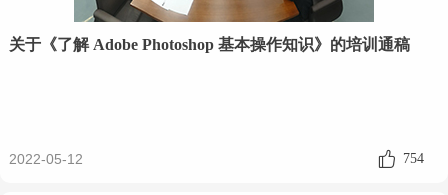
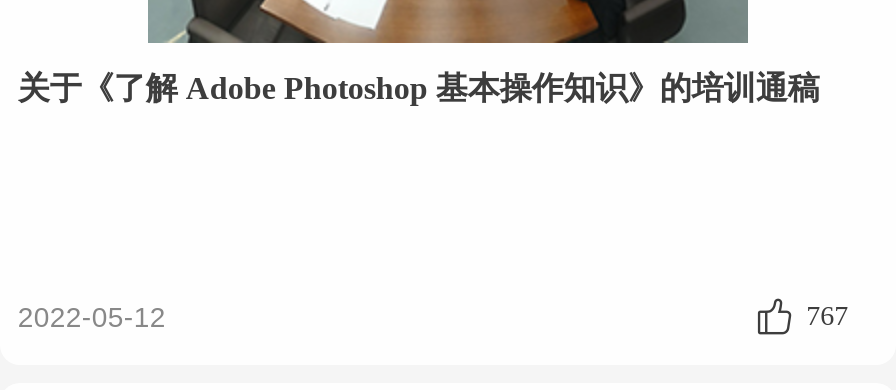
- 754
+ 767
